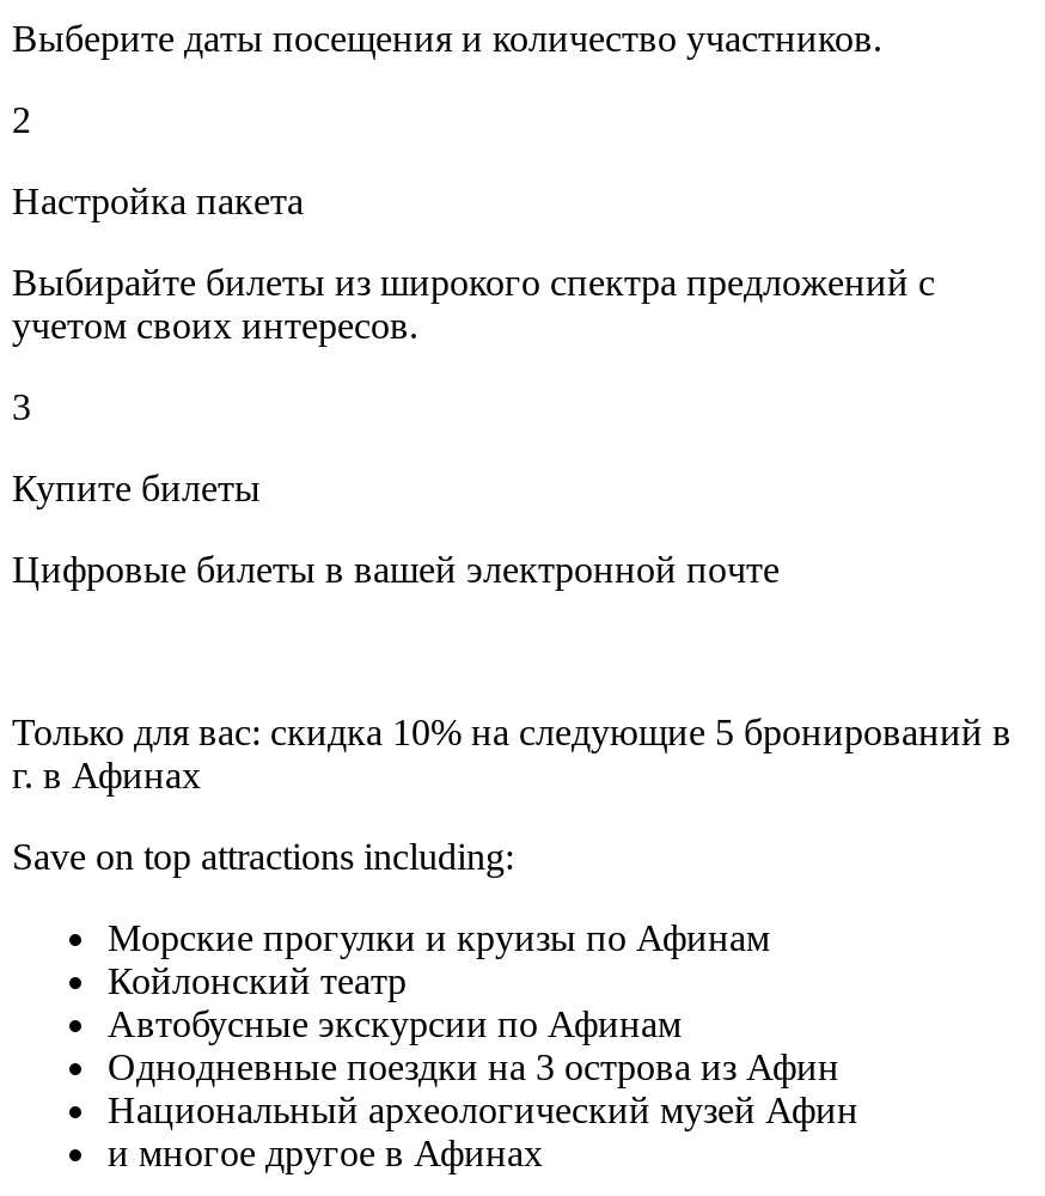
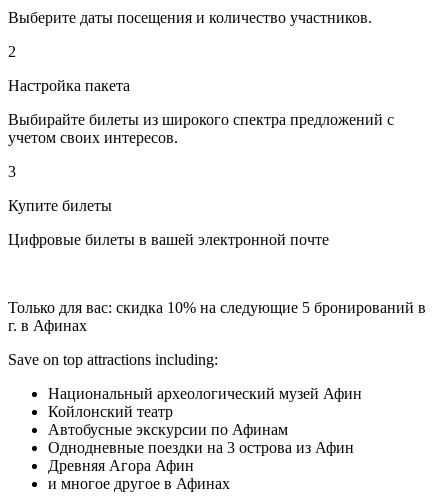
- Морские прогулки и круизы по Афинам

moved up: Национальный археологический музей Афин

+ Древняя Агора Афин
